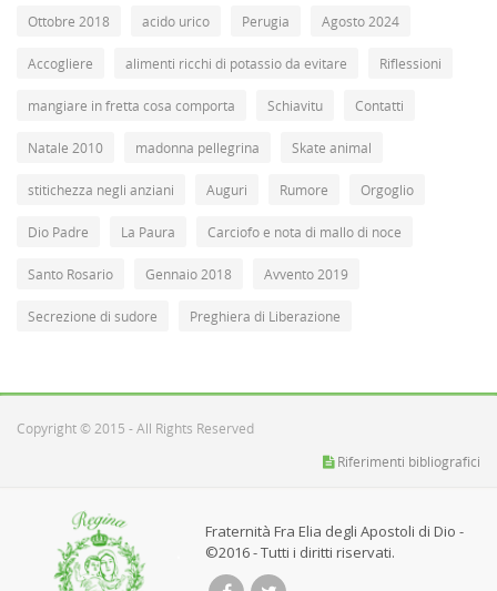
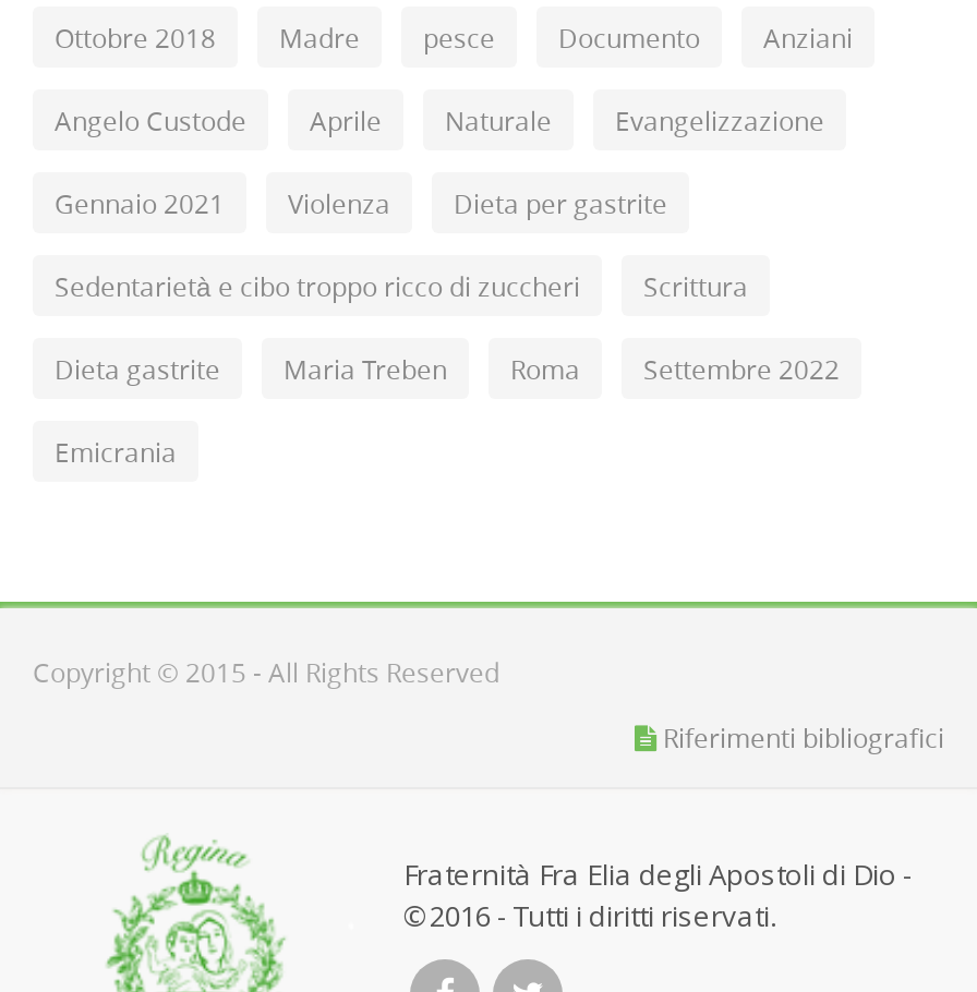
- acido urico
- Perugia
- Agosto 2024
- Accogliere
- alimenti ricchi di potassio da evitare
- Riflessioni
- mangiare in fretta cosa comporta
- Schiavitu
- Contatti
- Natale 2010
- madonna pellegrina
- Skate animal
- stitichezza negli anziani
- Auguri
- Rumore
- Orgoglio
- Dio Padre
- La Paura
- Carciofo e nota di mallo di noce
- Santo Rosario
- Gennaio 2018
- Avvento 2019
- Secrezione di sudore
- Preghiera di Liberazione
+ Madre
+ pesce
+ Documento
+ Anziani
+ Angelo Custode
+ Aprile
+ Naturale
+ Evangelizzazione
+ Gennaio 2021
+ Violenza
+ Dieta per gastrite
+ Sedentarietà e cibo troppo ricco di zuccheri
+ Scrittura
+ Dieta gastrite
+ Maria Treben
+ Roma
+ Settembre 2022
+ Emicrania
